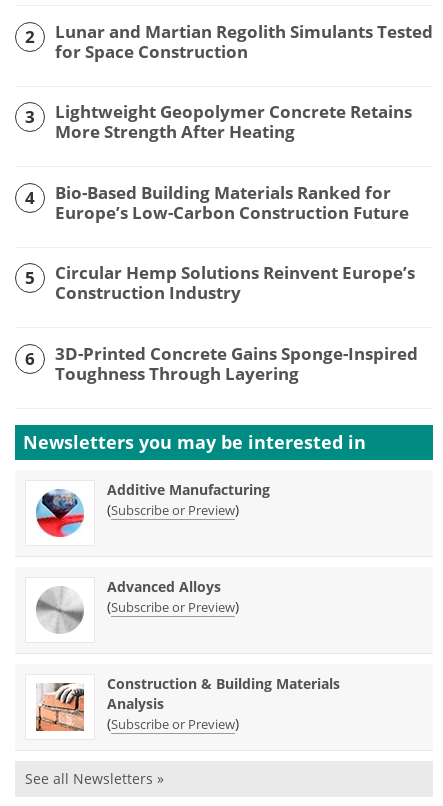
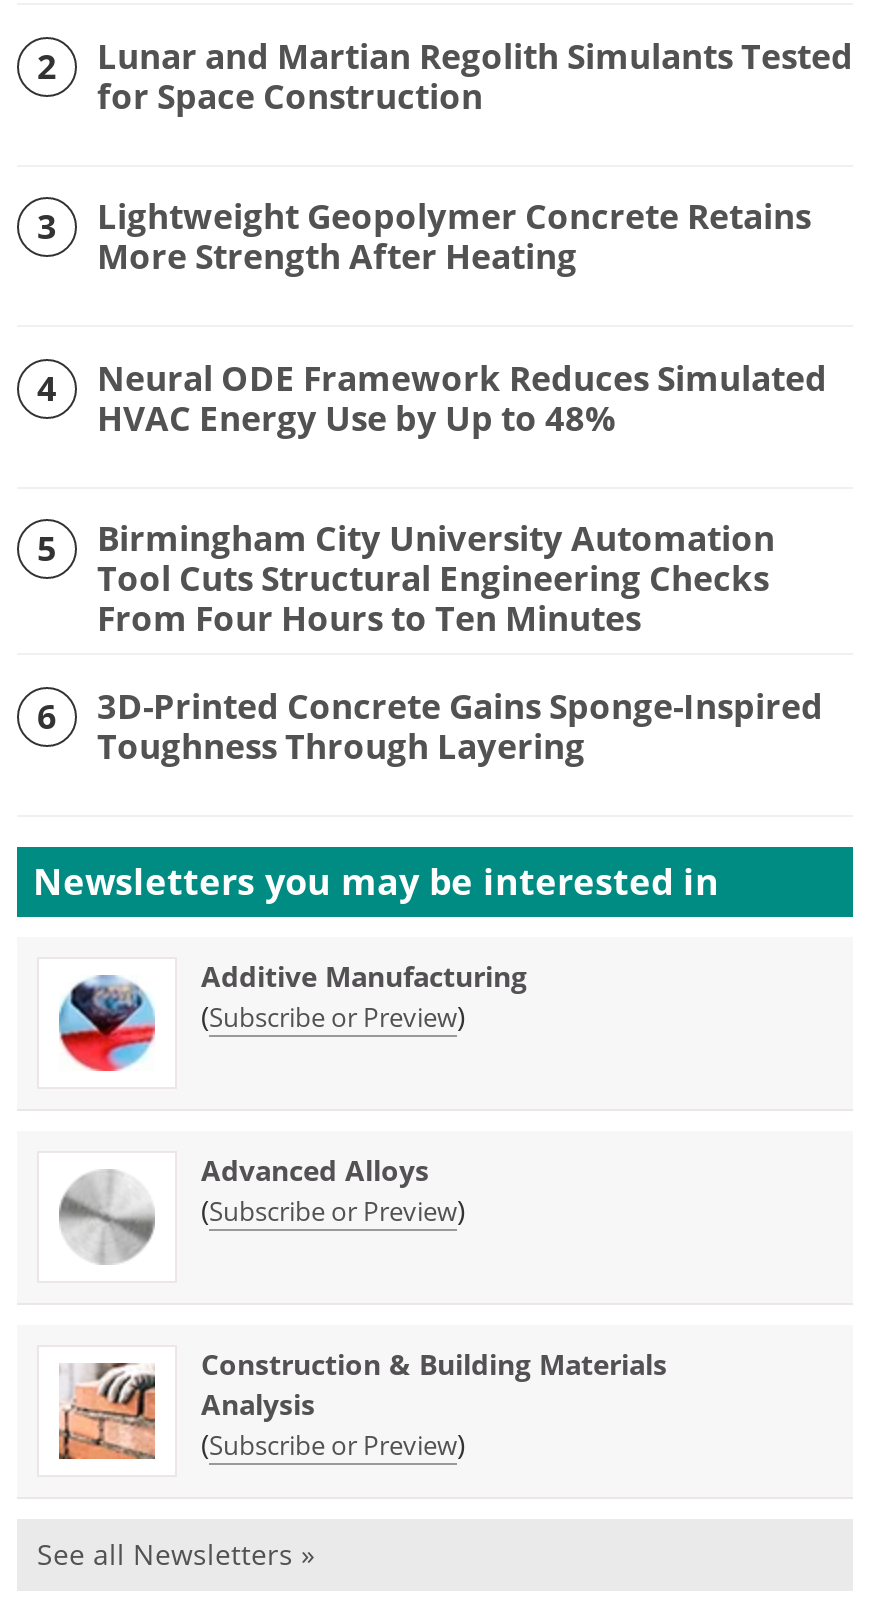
- Bio-Based Building Materials Ranked for
- Europe’s Low-Carbon Construction Future
+ Neural ODE Framework Reduces Simulated
+ HVAC Energy Use by Up to 48%

- Circular Hemp Solutions Reinvent Europe’s
- Construction Industry
+ Birmingham City University Automation
+ Tool Cuts Structural Engineering Checks
+ From Four Hours to Ten Minutes
